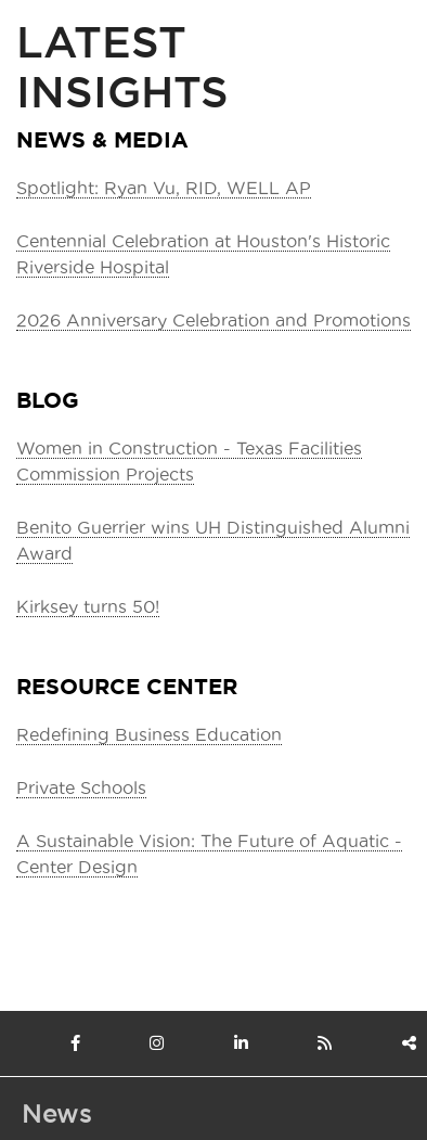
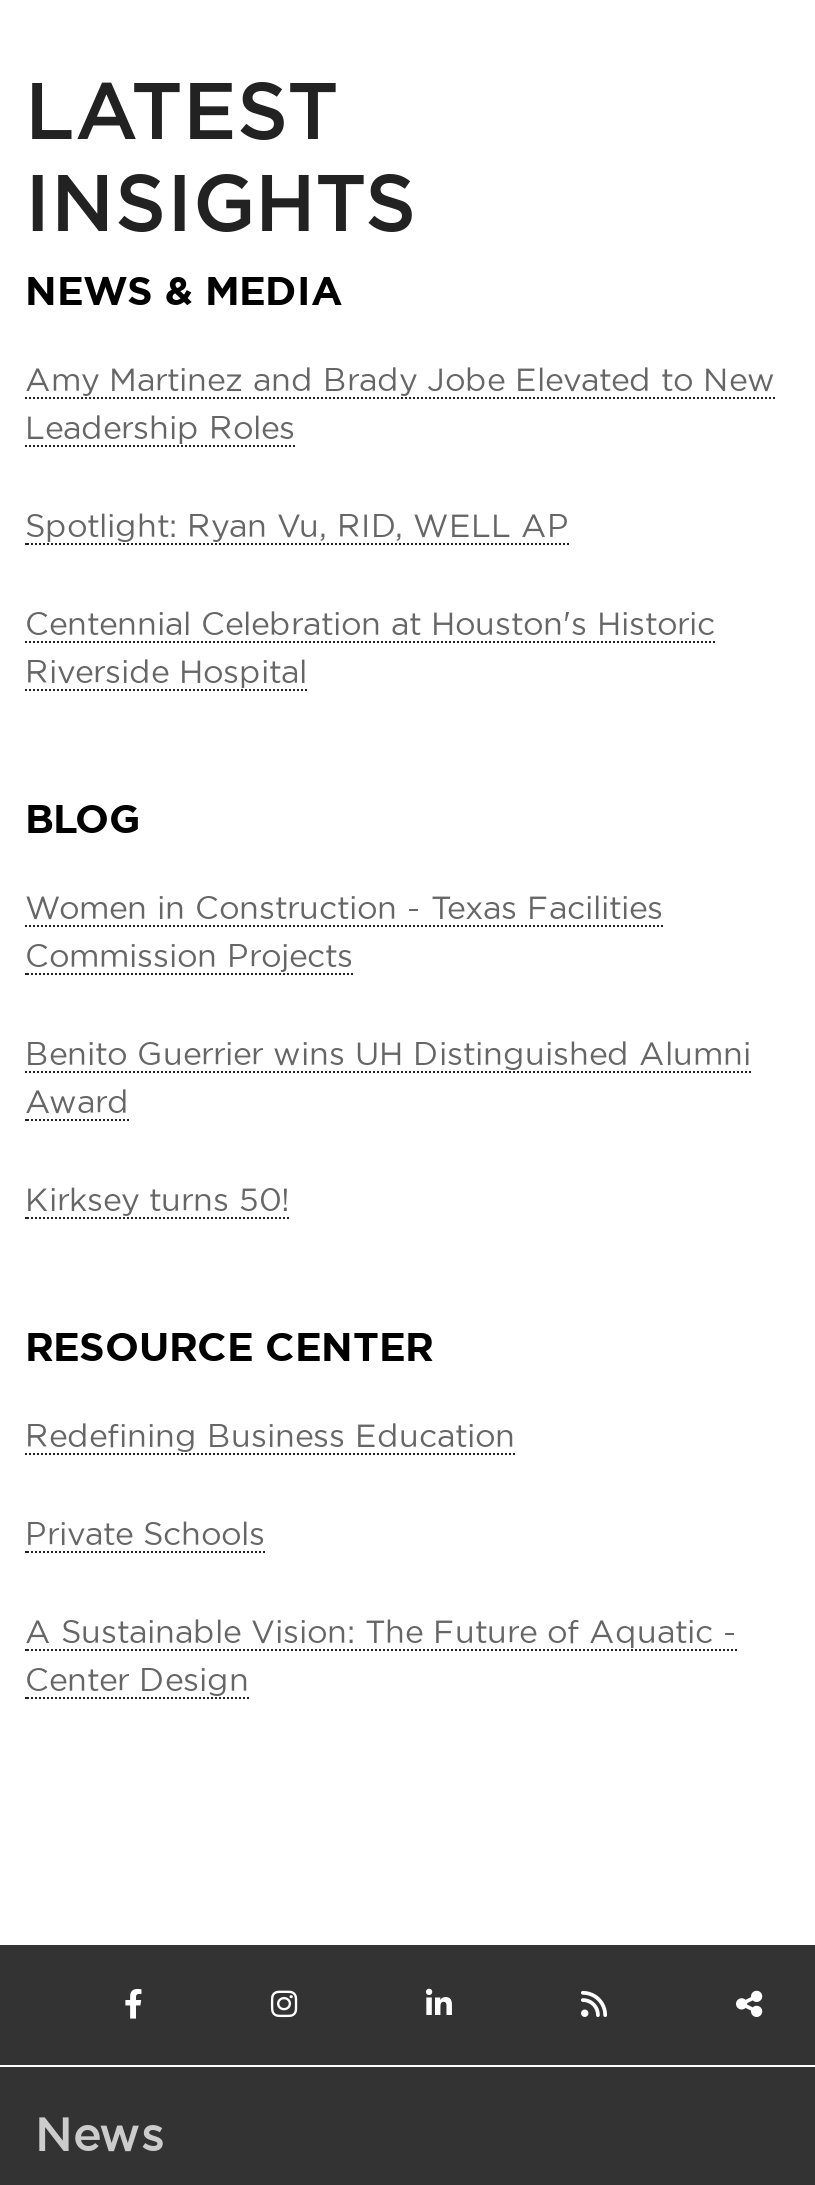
+ Amy Martinez and Brady Jobe Elevated to New
+ Leadership Roles

moved down: Spotlight: Ryan Vu, RID, WELL AP | Centennial Celebration at Houston's Historic | Riverside Hospital

- 2026 Anniversary Celebration and Promotions
